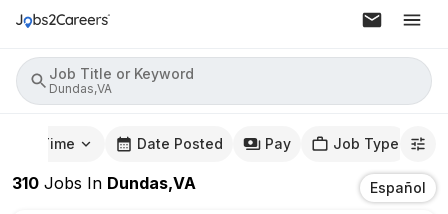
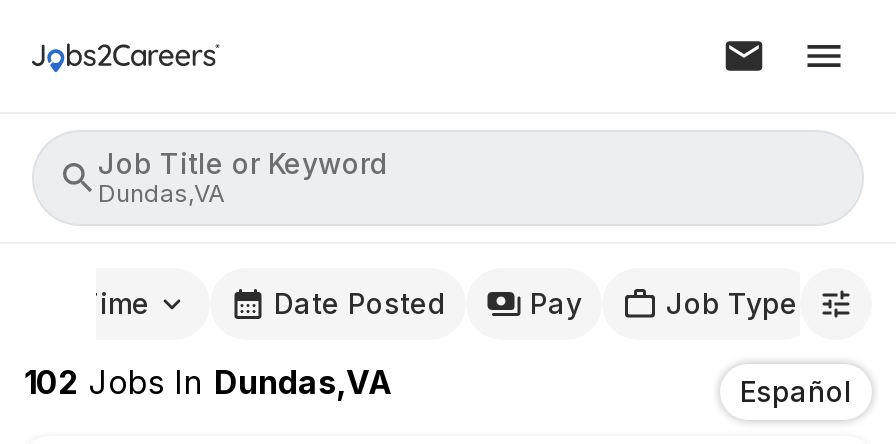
- 310 Jobs In Dundas,VA
+ 102 Jobs In Dundas,VA
